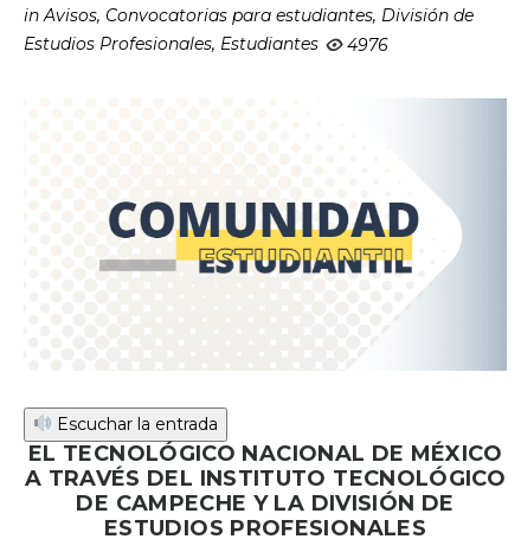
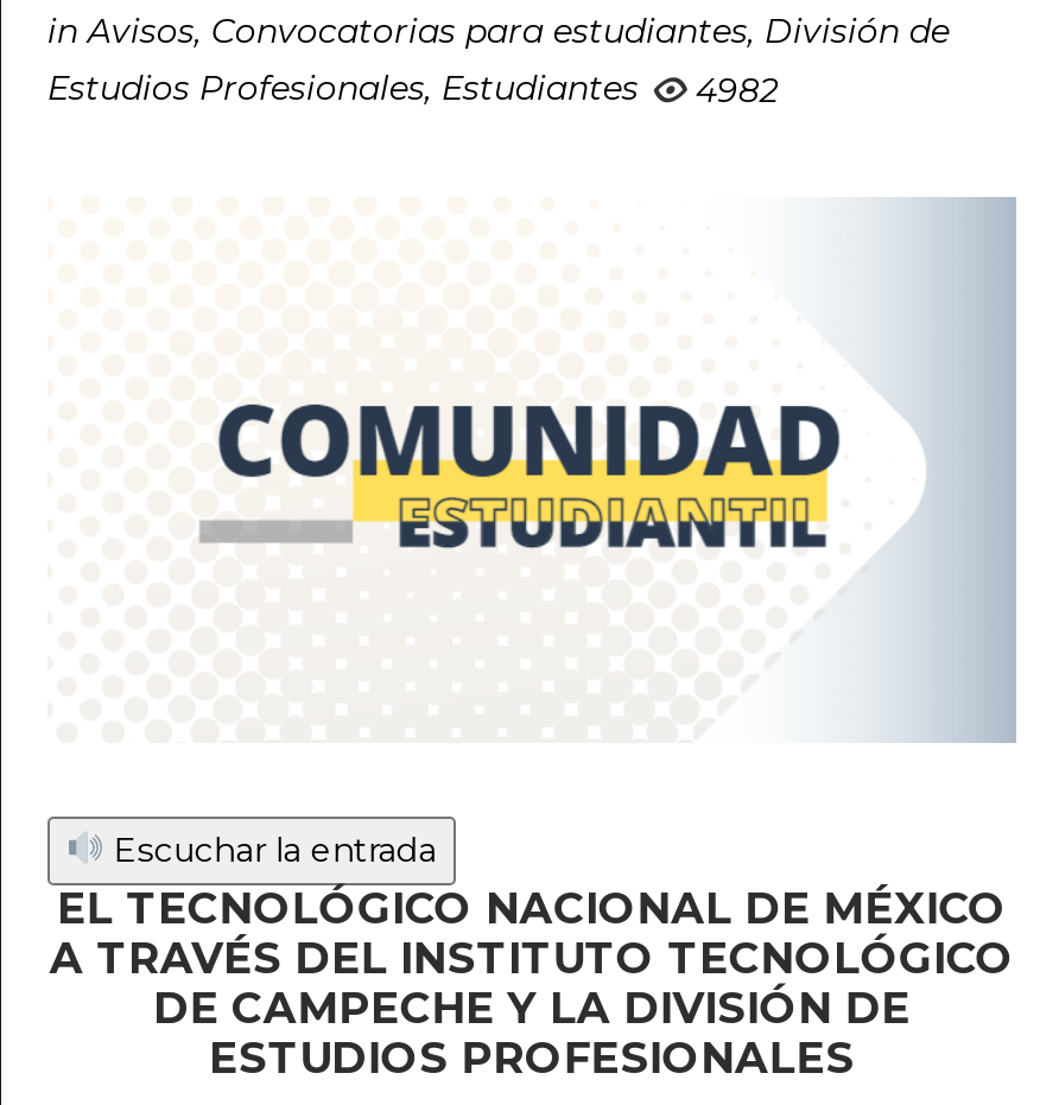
- Estudios Profesionales, Estudiantes 4976
+ Estudios Profesionales, Estudiantes 4982
